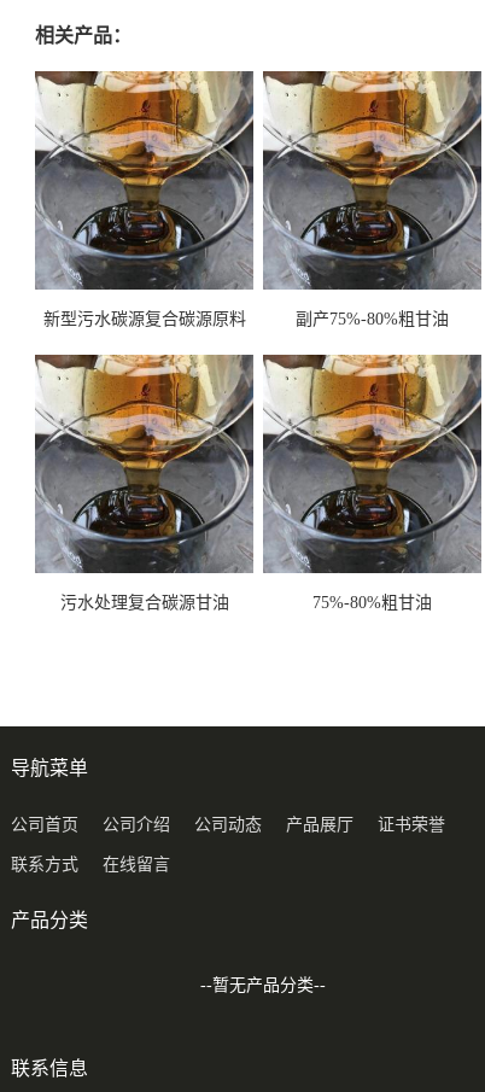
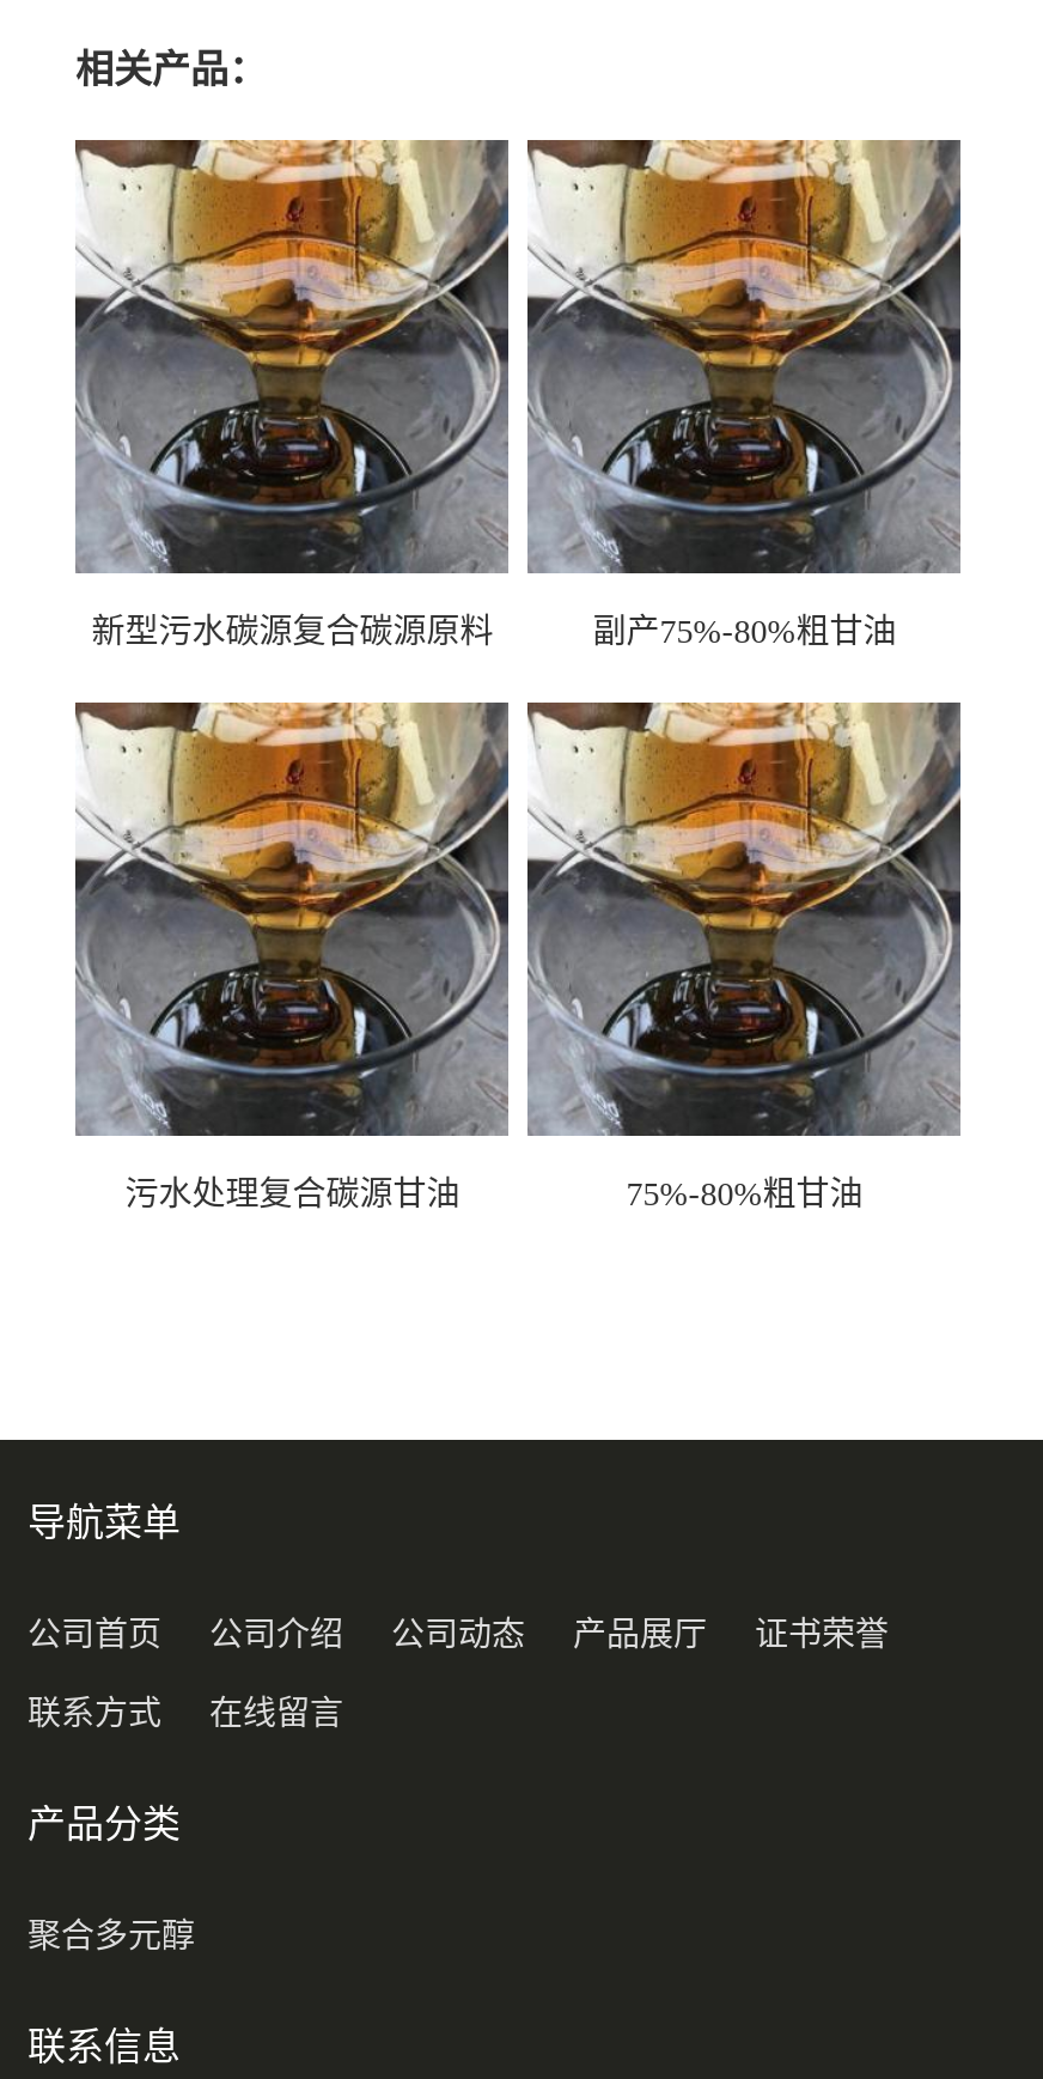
- --暂无产品分类--
+ 聚合多元醇
